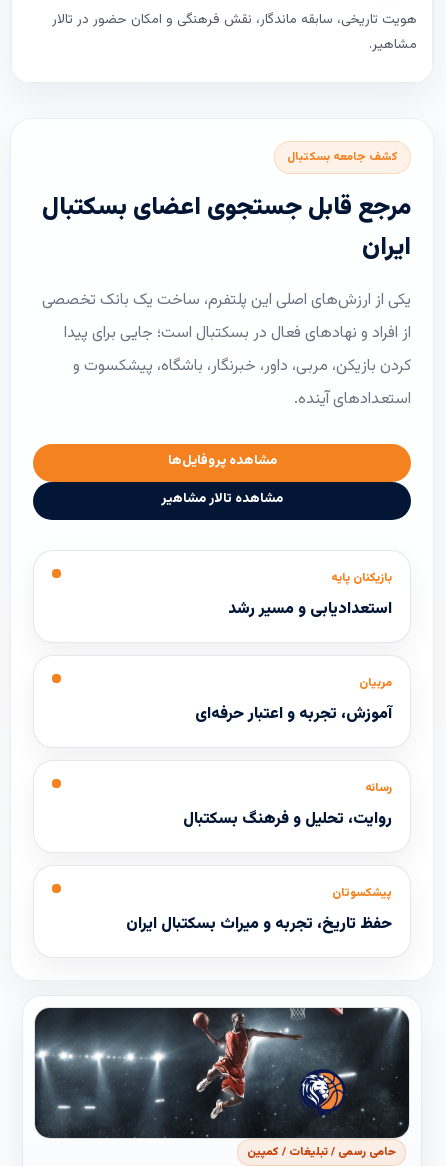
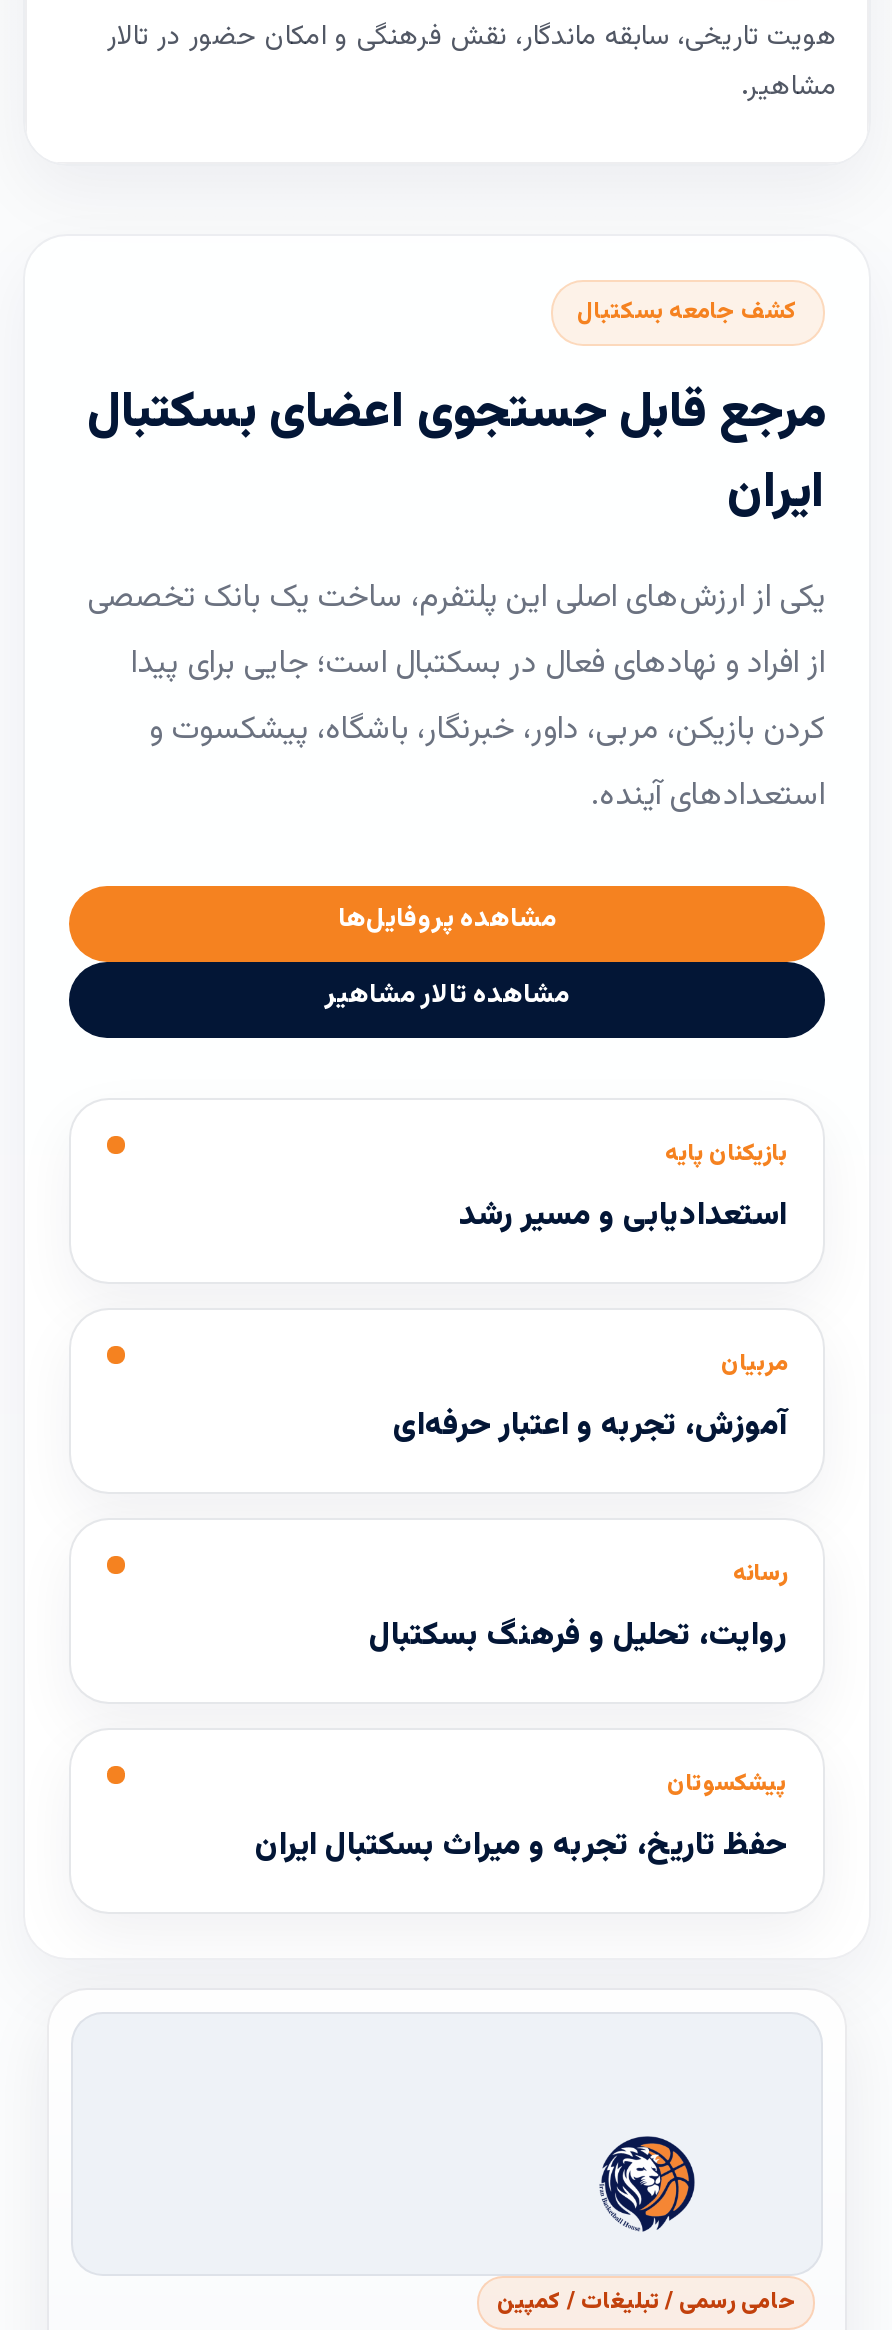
- [image]
